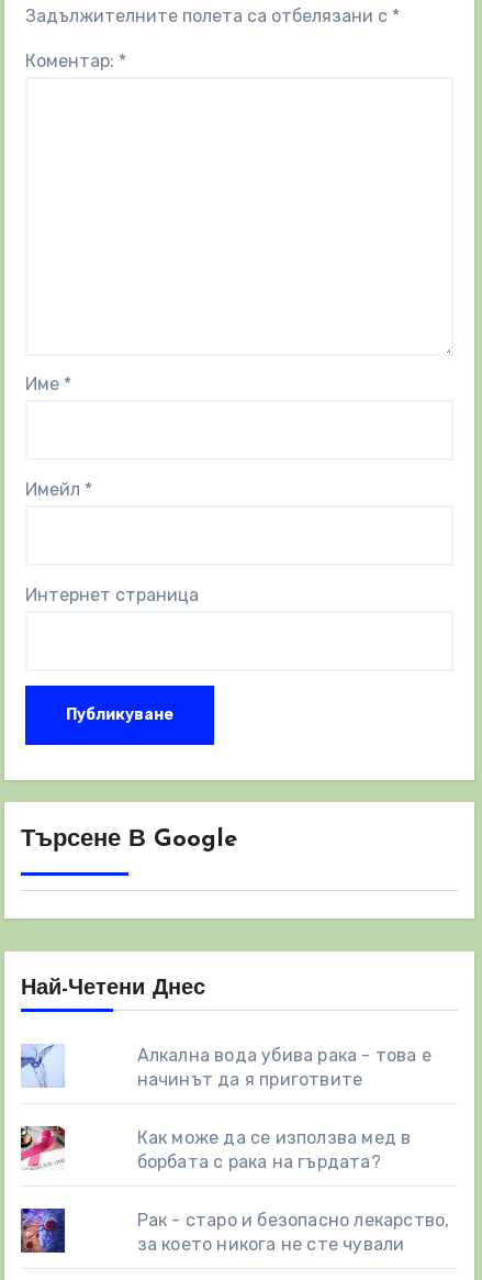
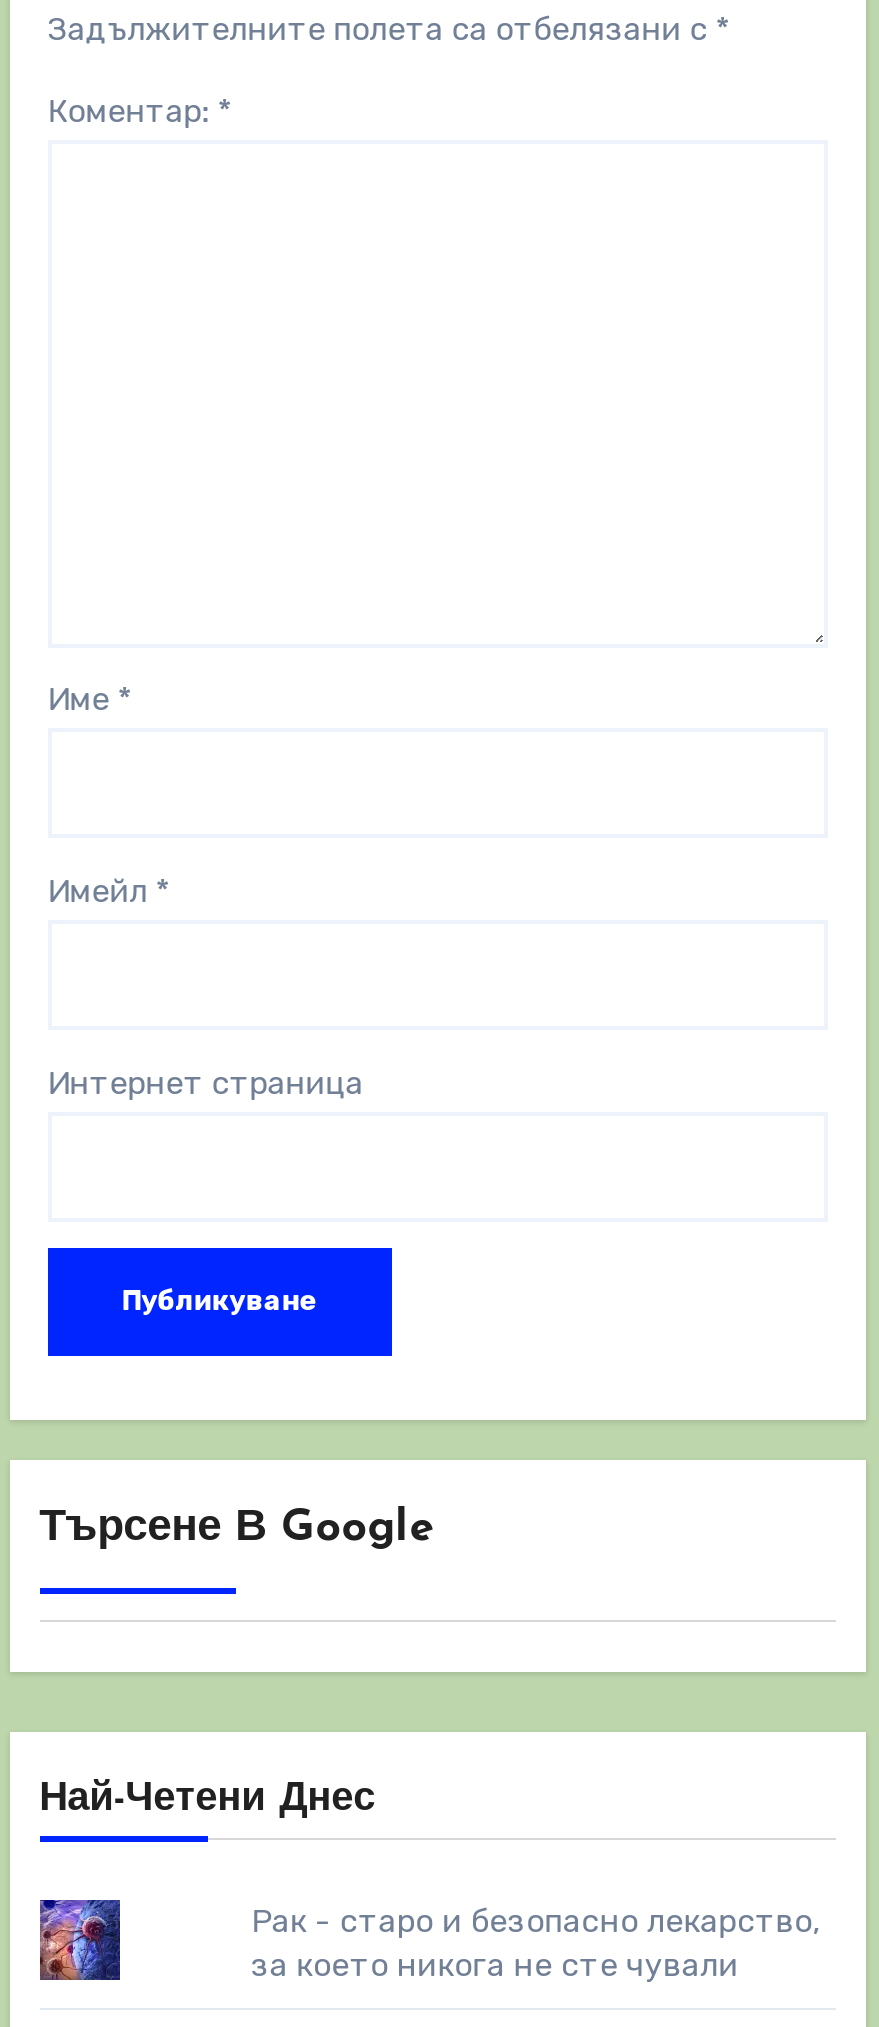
- [image]

- Алкална вода убива рака - това е
- начинът да я приготвите
- Как може да се използва мед в
- борбата с рака на гърдата?

- [image]
